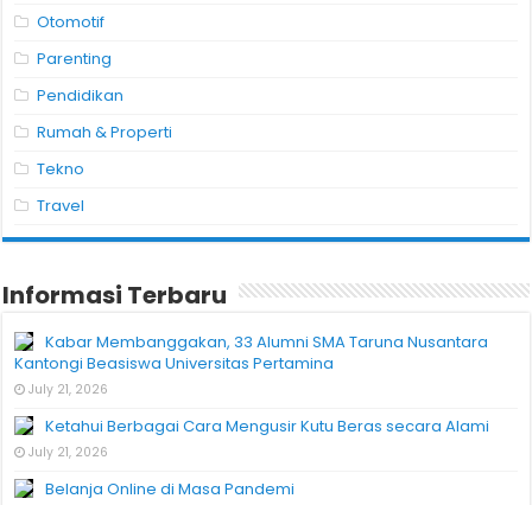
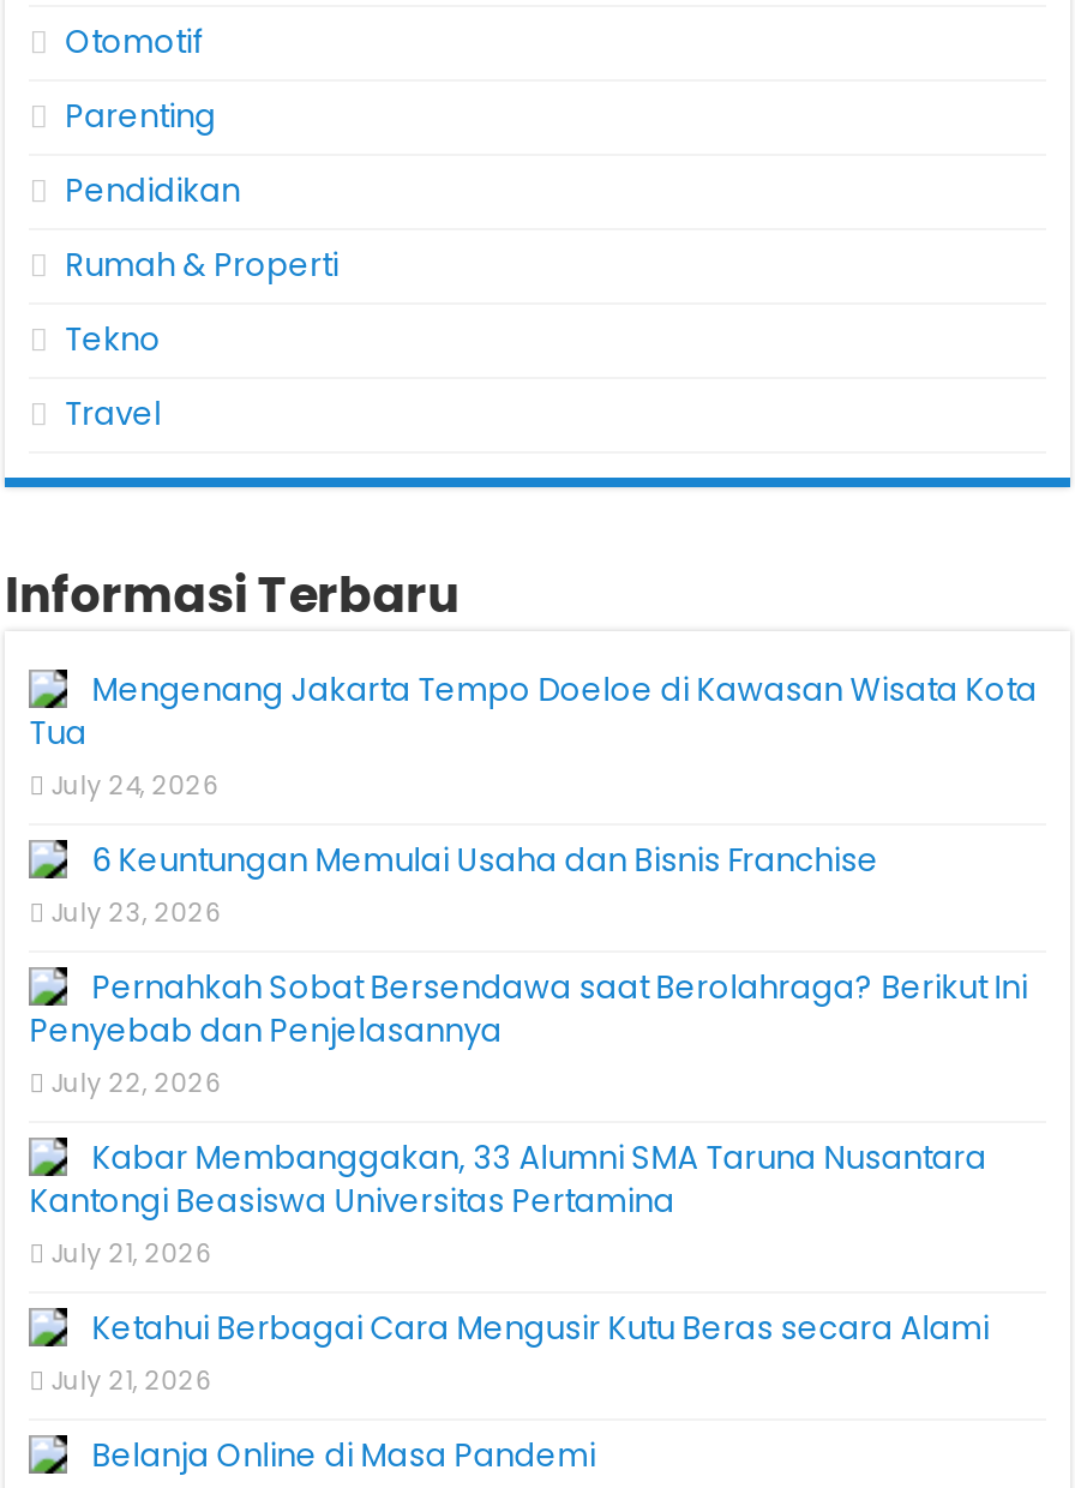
+ Mengenang Jakarta Tempo Doeloe di Kawasan Wisata Kota
+ Tua
+ July 24, 2026
+ 6 Keuntungan Memulai Usaha dan Bisnis Franchise
+ July 23, 2026
+ Pernahkah Sobat Bersendawa saat Berolahraga? Berikut Ini
+ Penyebab dan Penjelasannya
+ July 22, 2026
